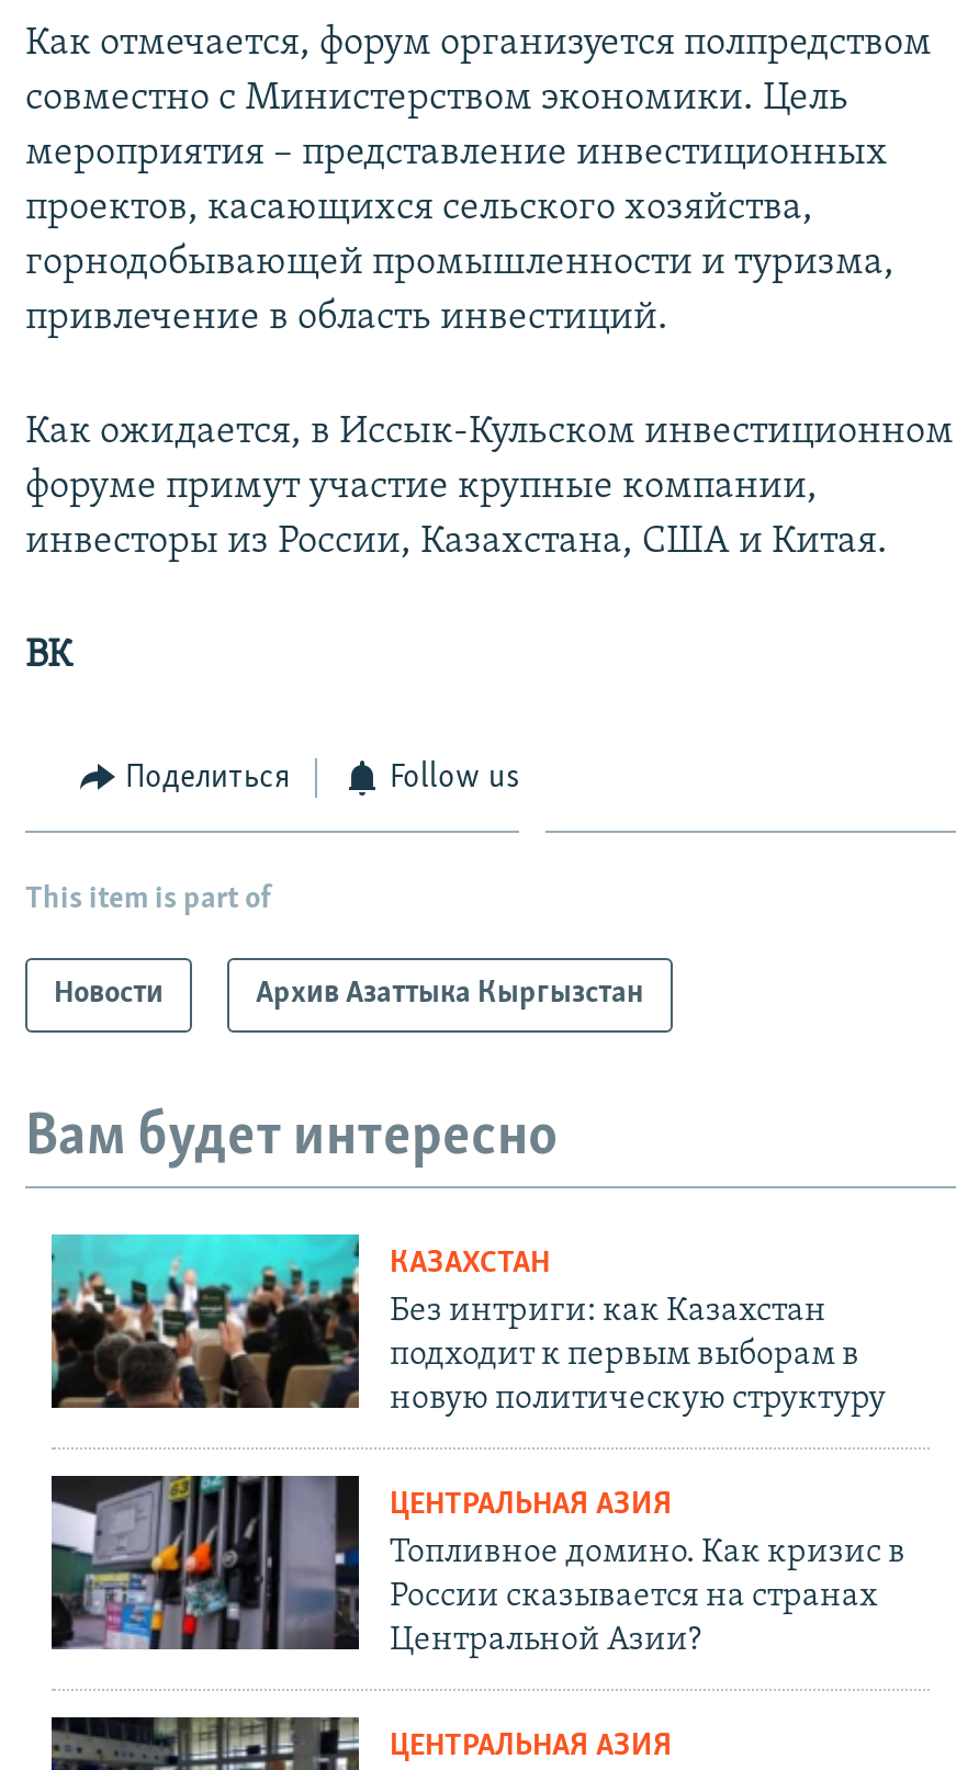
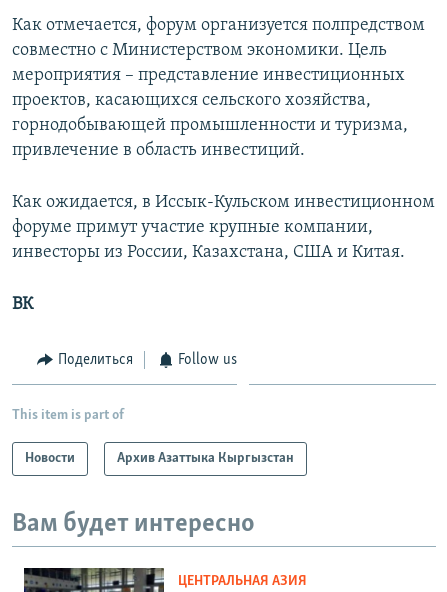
- [image]
- КАЗАХСТАН
- Без интриги: как Казахстан
- подходит к первым выборам в
- новую политическую структуру
- ЦЕНТРАЛЬНАЯ АЗИЯ
- Топливное домино. Как кризис в
- России сказывается на странах
- Центральной Азии?

- [image]
